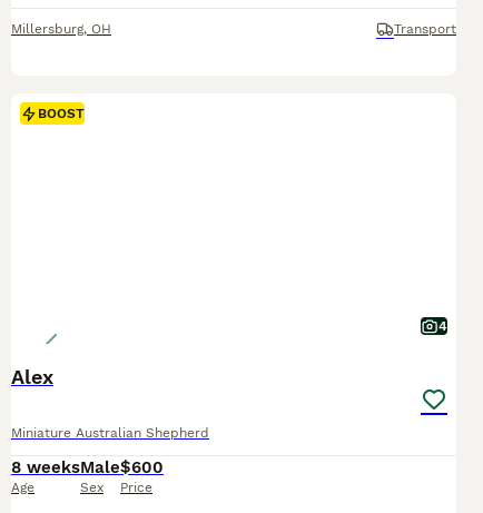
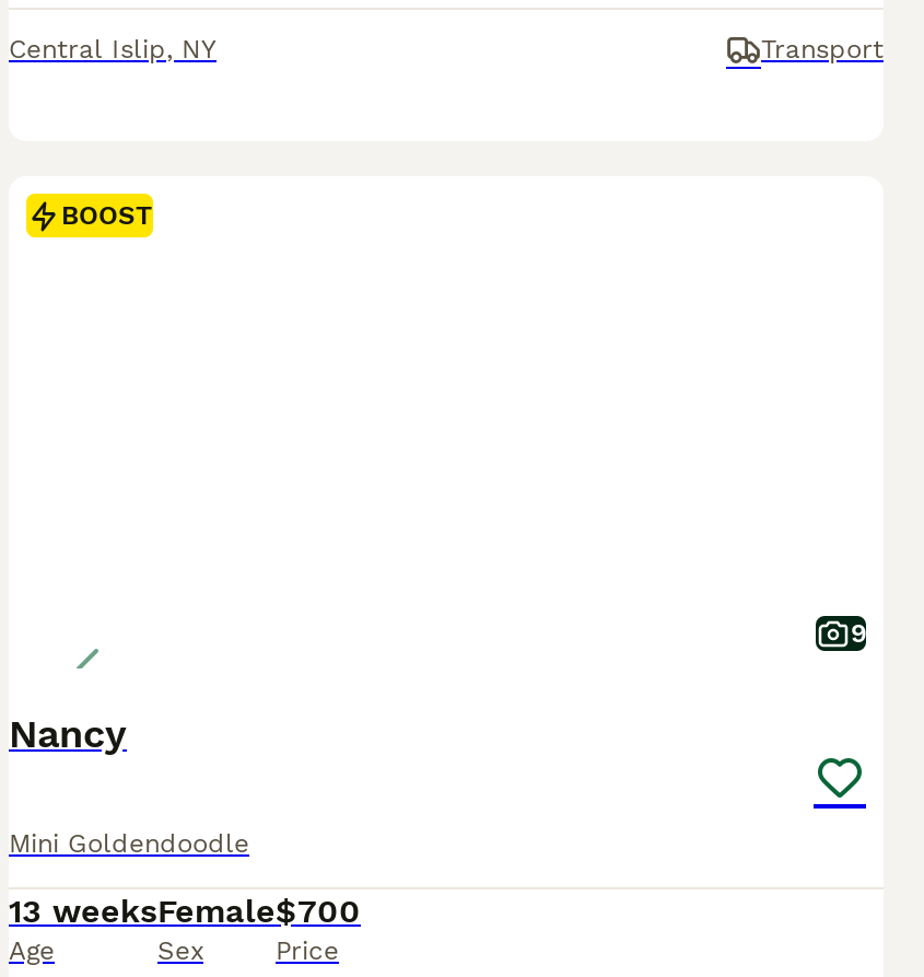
- Millersburg, OH
+ Central Islip, NY

- 4
+ 9

- Alex
+ Nancy

- Miniature Australian Shepherd
+ Mini Goldendoodle

- 8 weeks
+ 13 weeks

- Male
+ Female

- $600
+ $700
